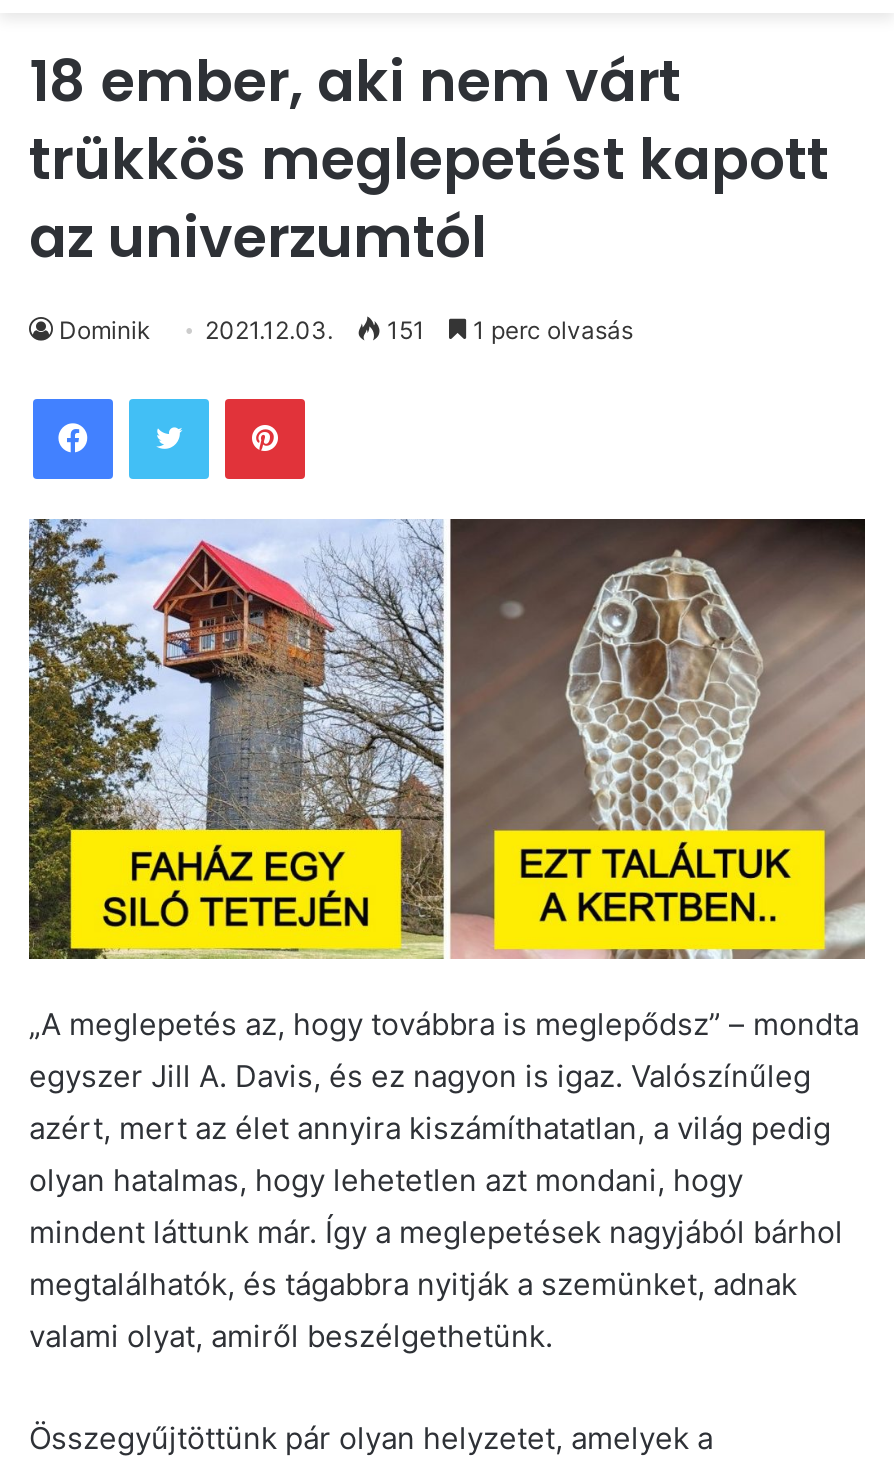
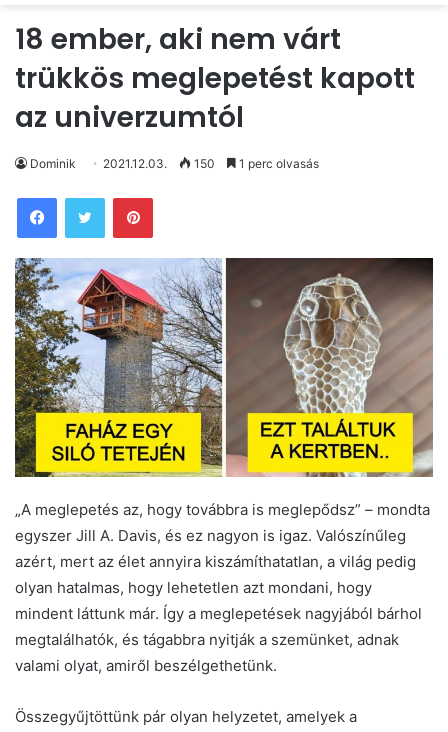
- Dominik 2021.12.03. 151 1 perc olvasás
+ Dominik 2021.12.03. 150 1 perc olvasás
